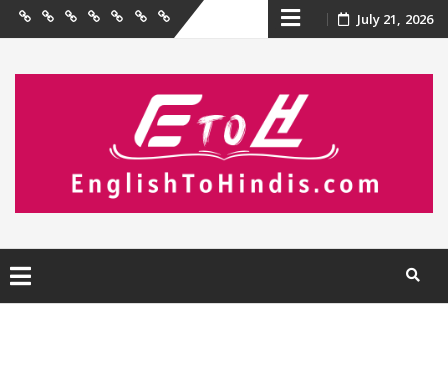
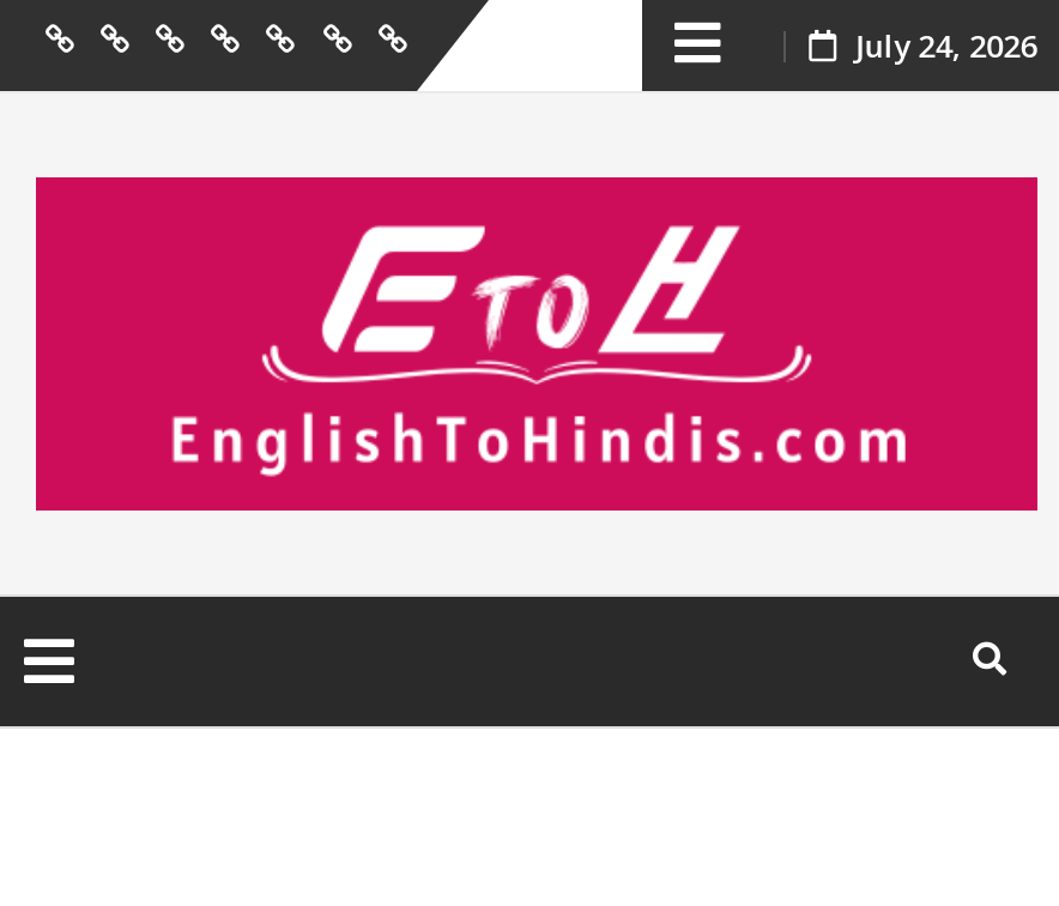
- July 21, 2026
+ July 24, 2026
